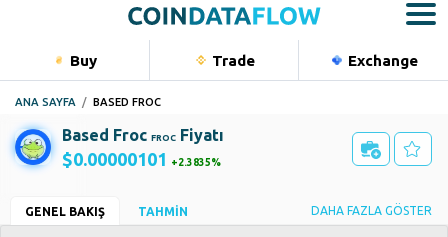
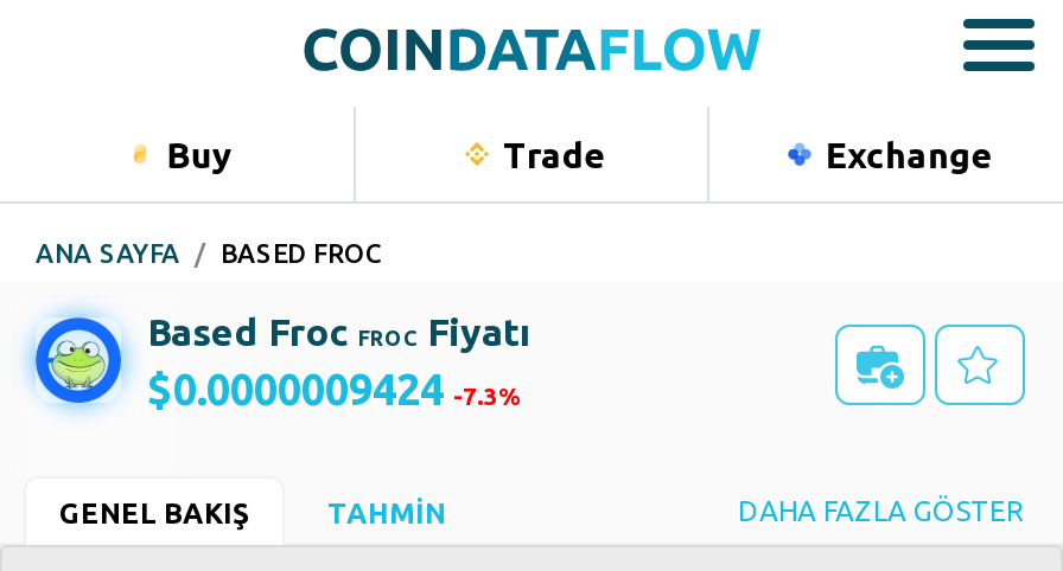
- $0.00000101
- 2.3835%
+ $0.0000009424 -7.3%
